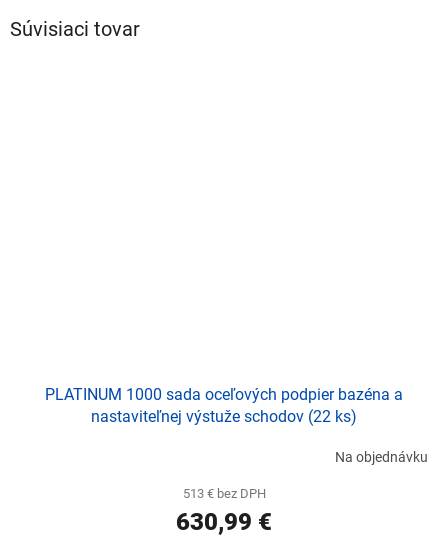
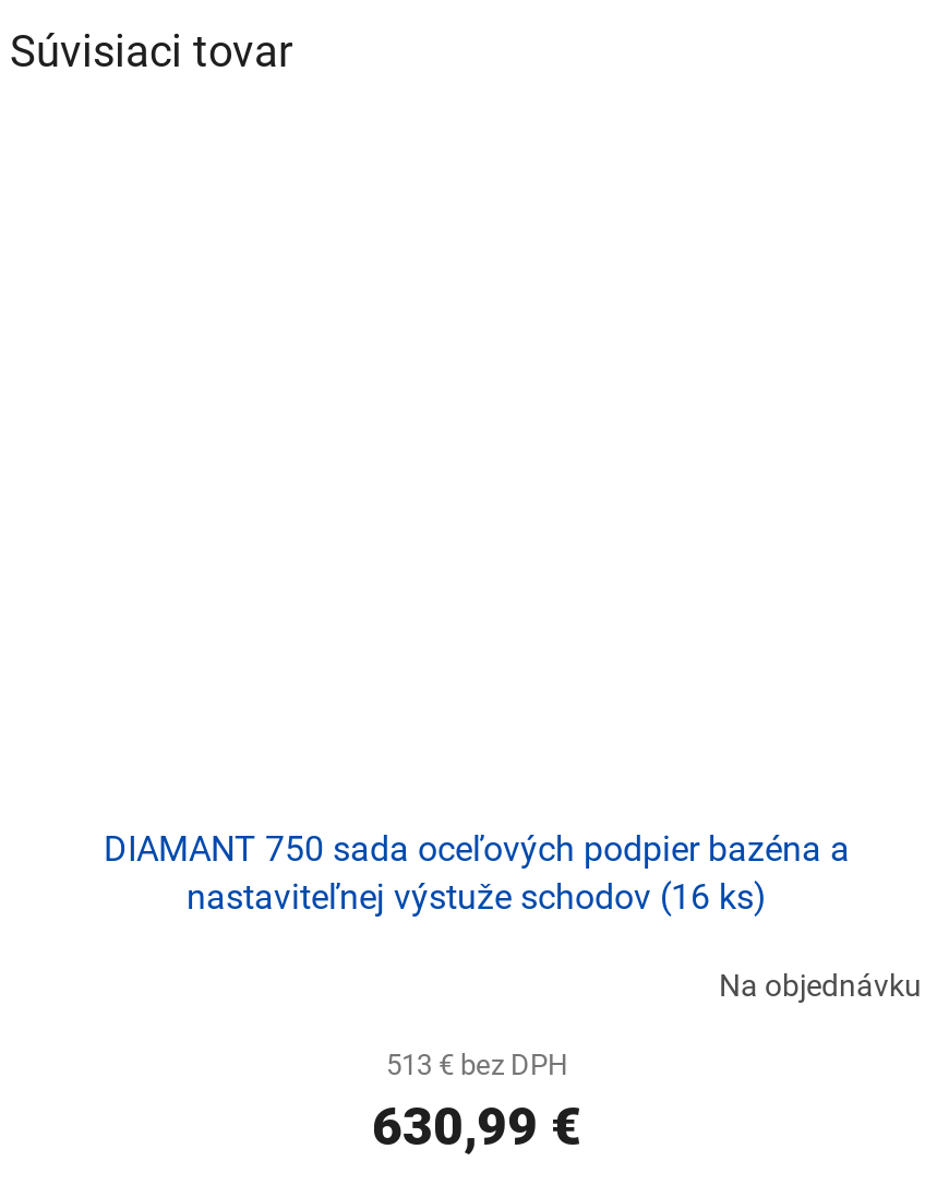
- PLATINUM 1000 sada oceľových podpier bazéna a
+ DIAMANT 750 sada oceľových podpier bazéna a

- nastaviteľnej výstuže schodov (22 ks)
+ nastaviteľnej výstuže schodov (16 ks)
